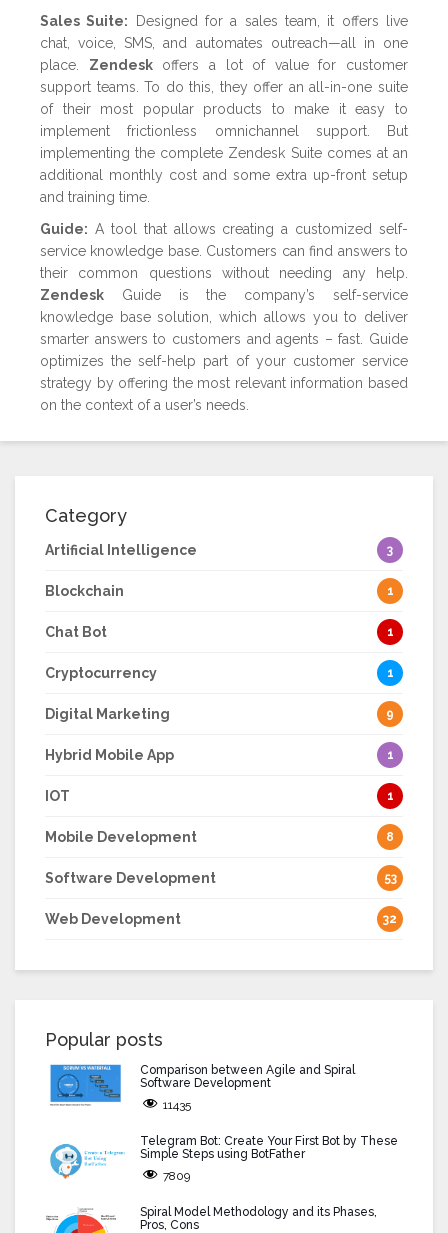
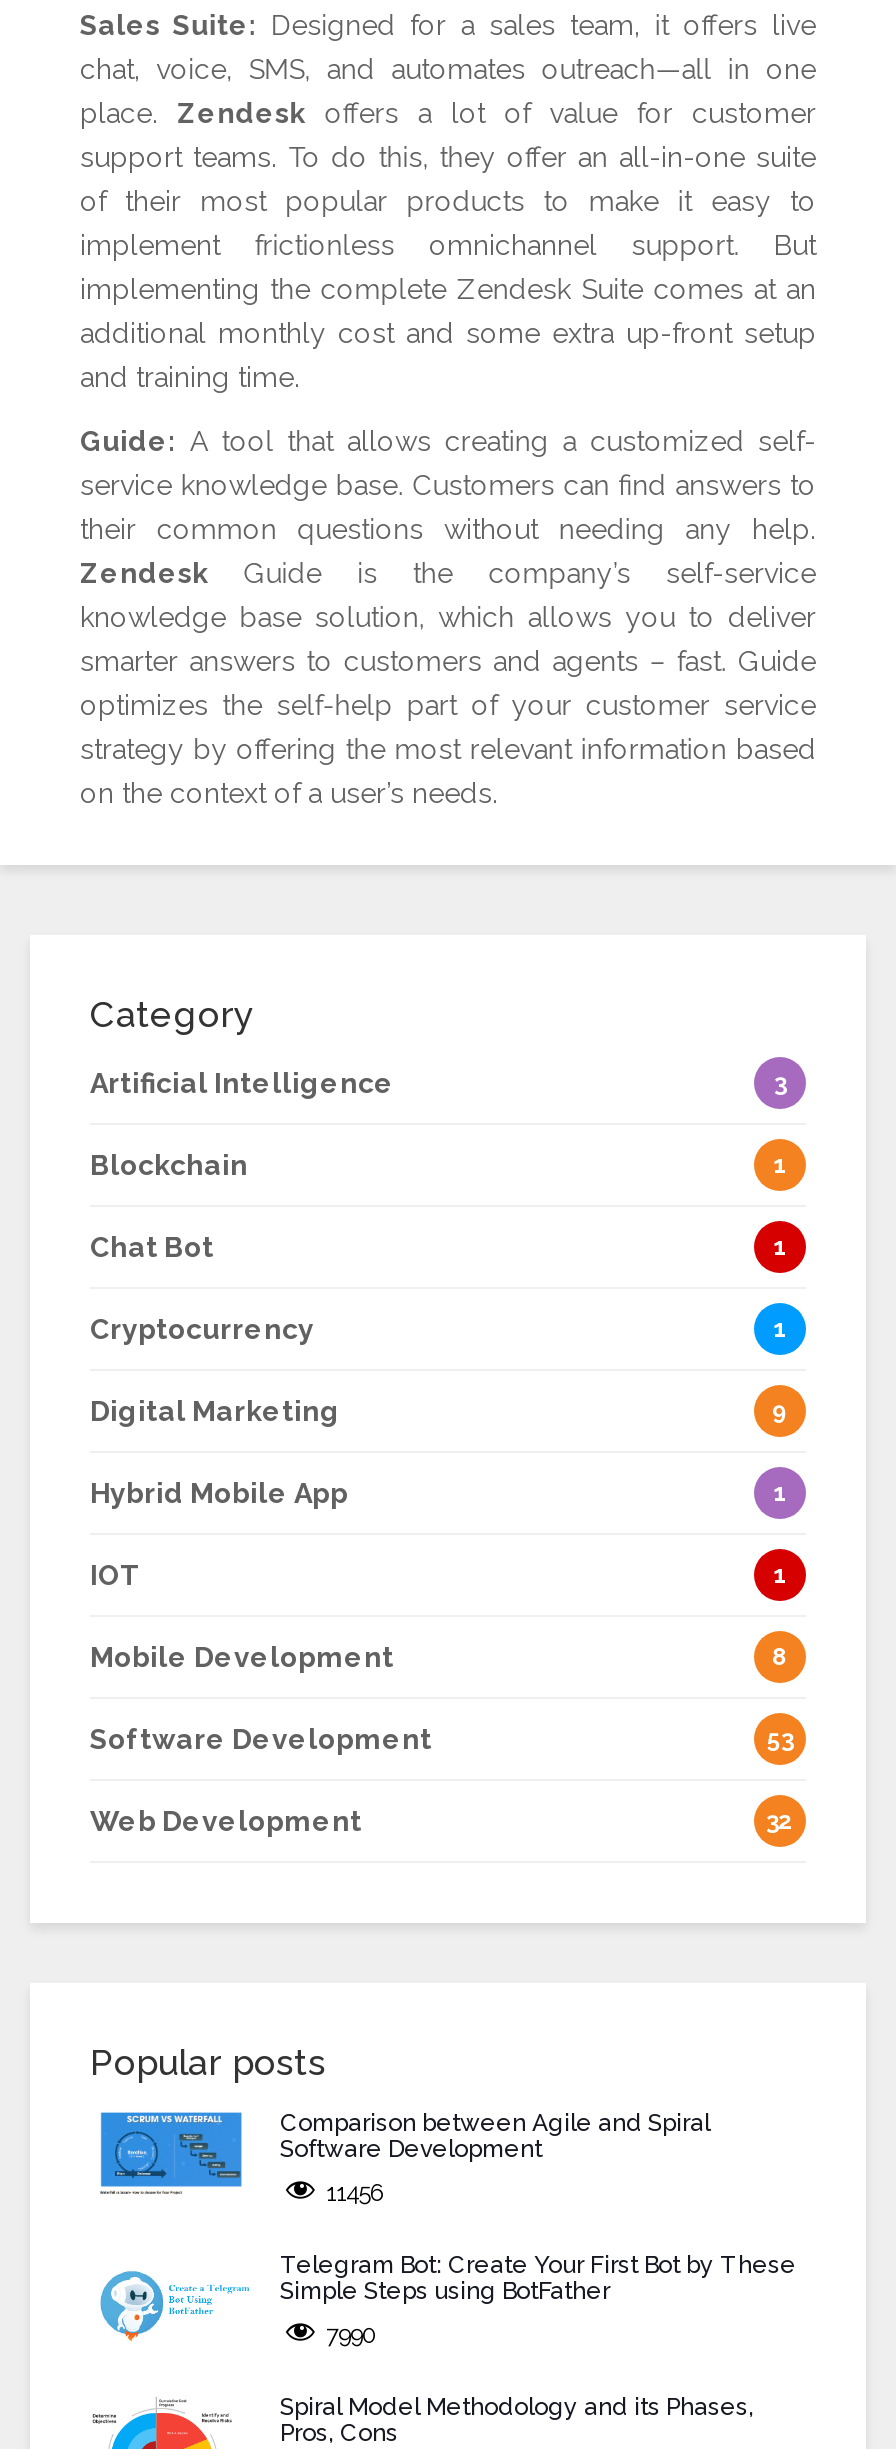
- 11435
+ 11456

- 7809
+ 7990
